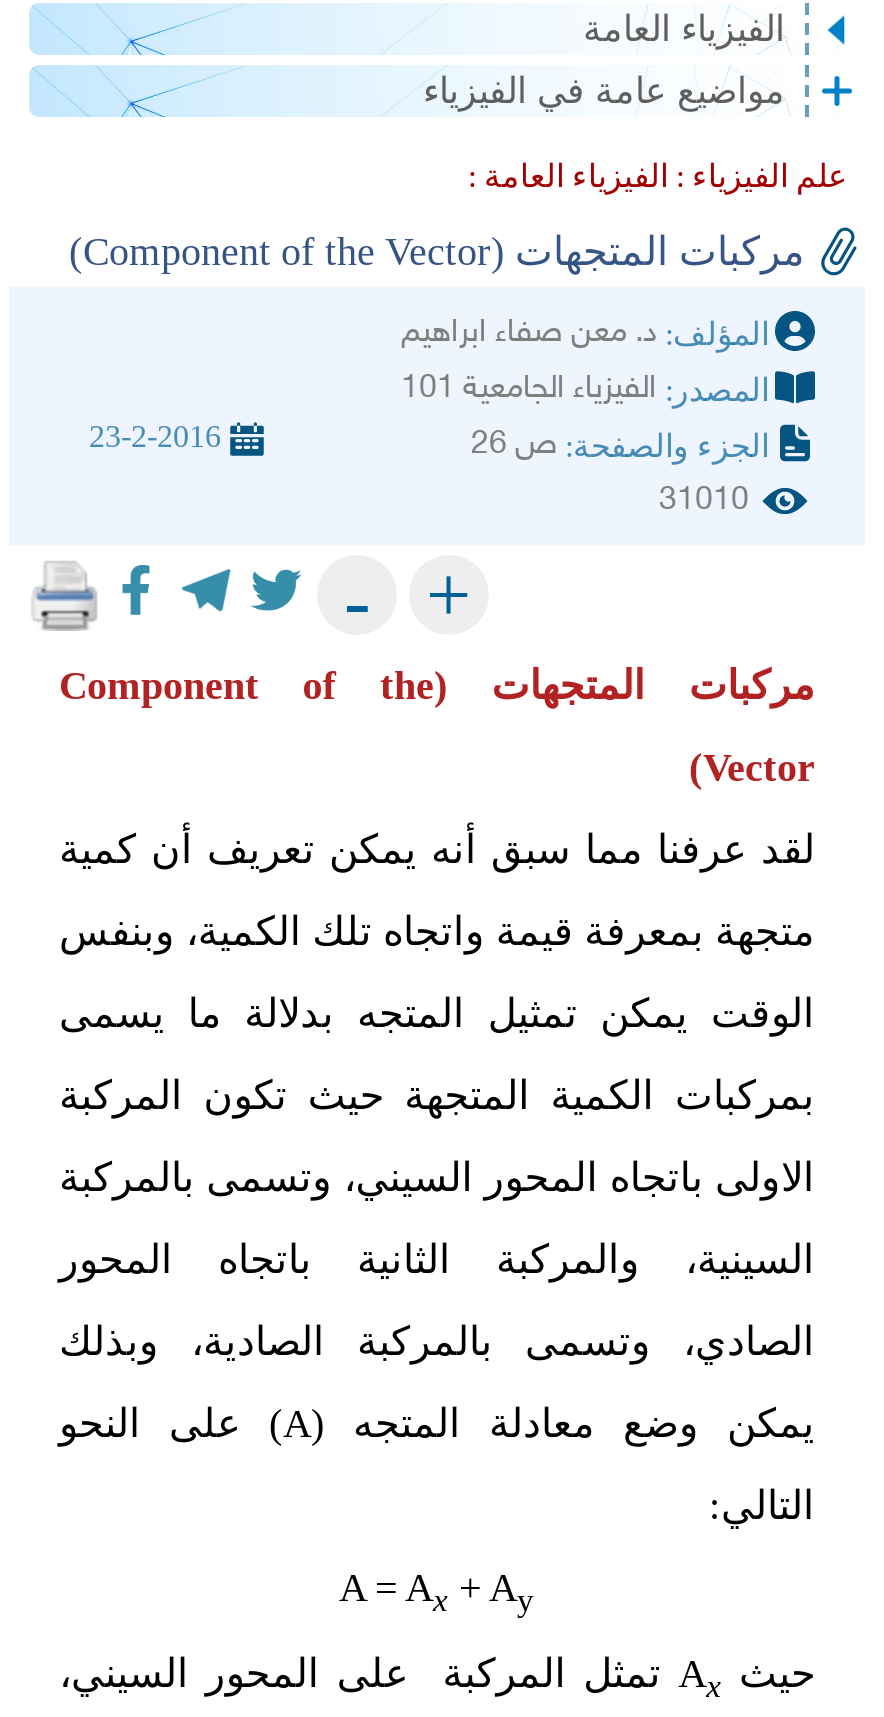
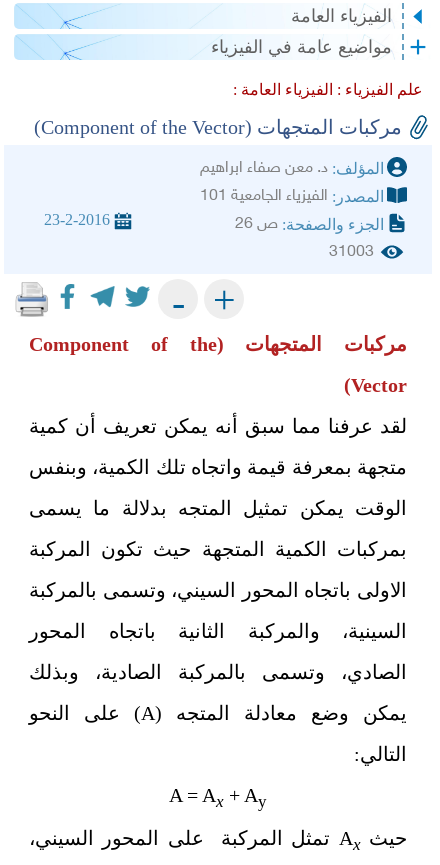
- 31010
+ 31003
